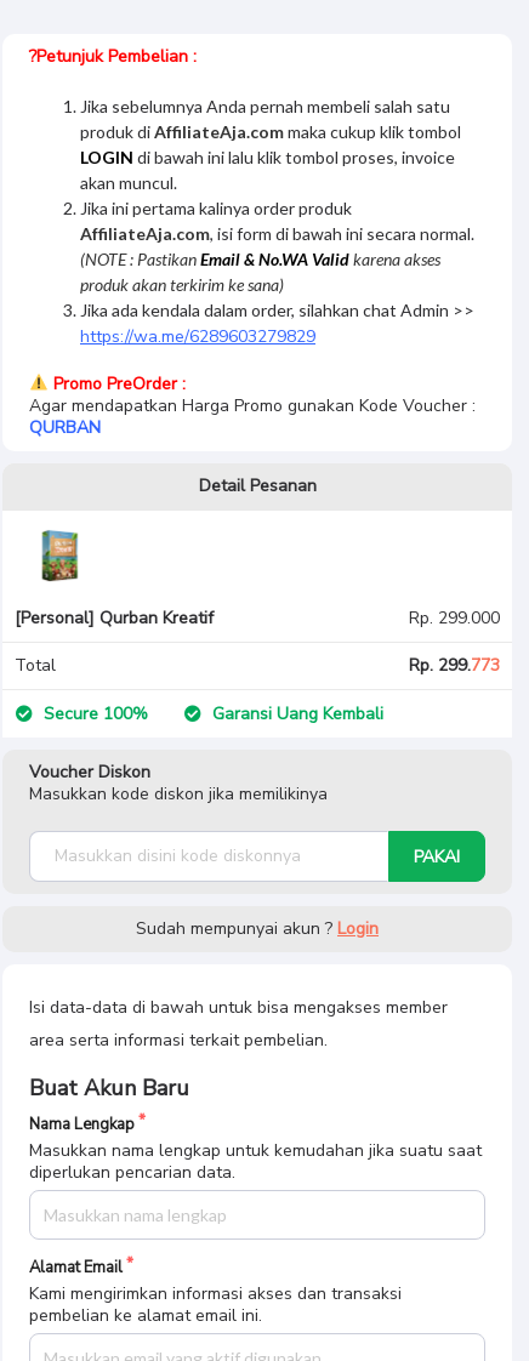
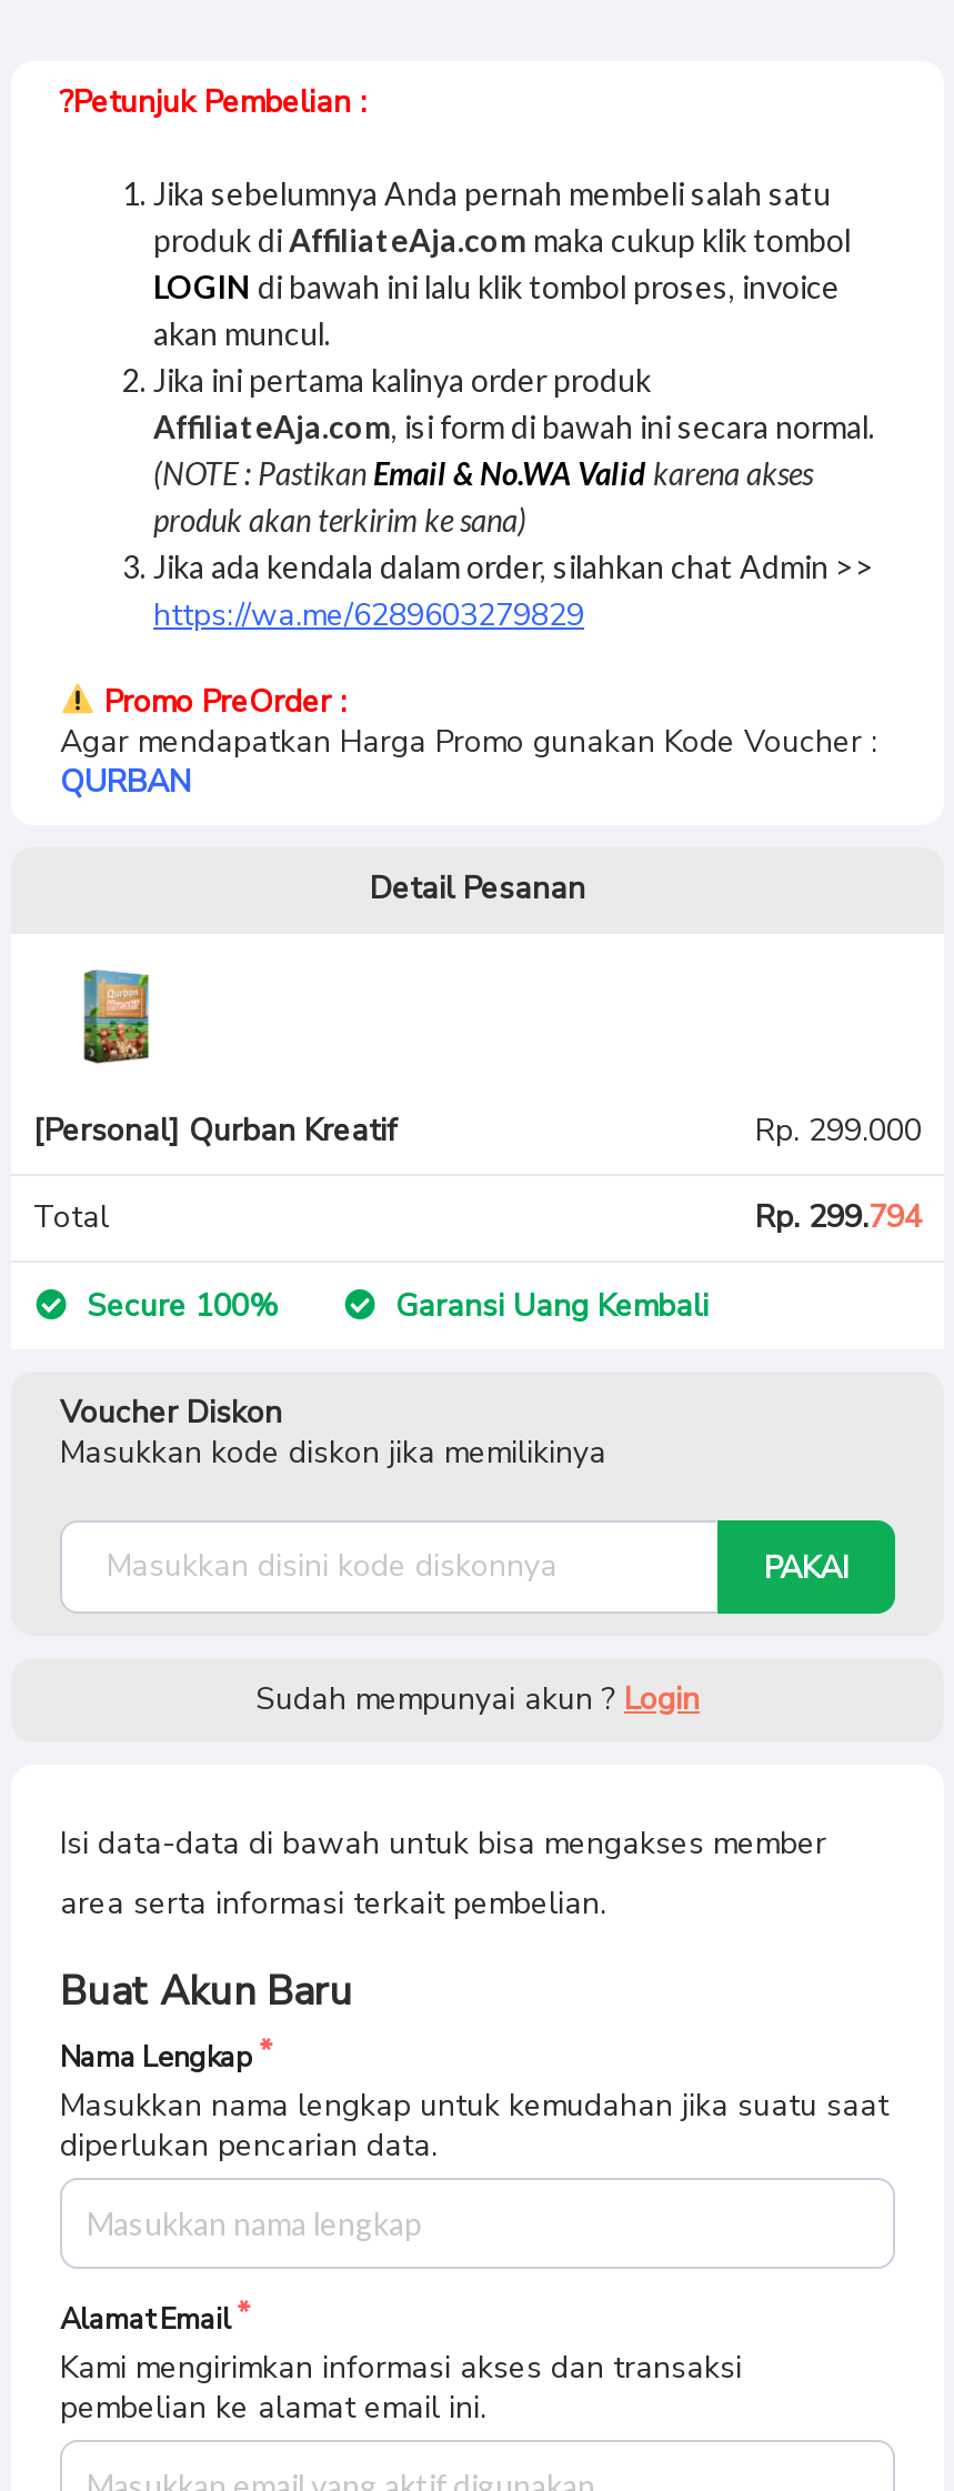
- Rp. 299.773
+ Rp. 299.794
